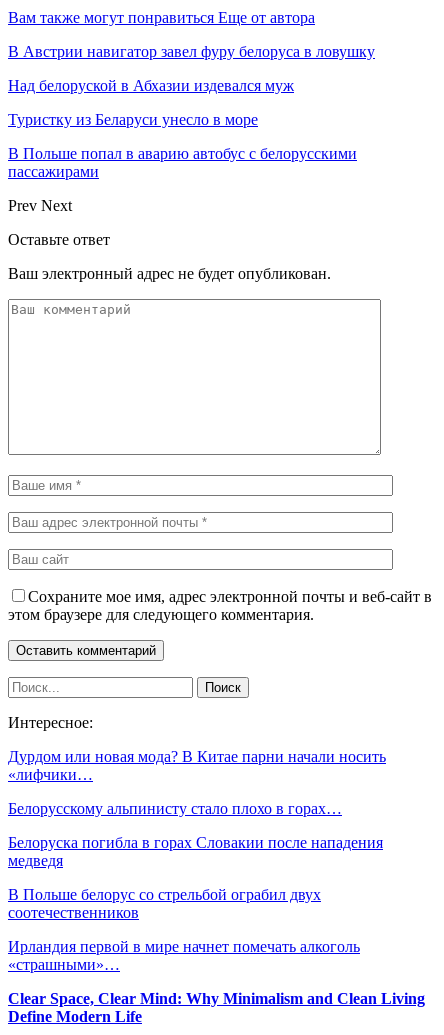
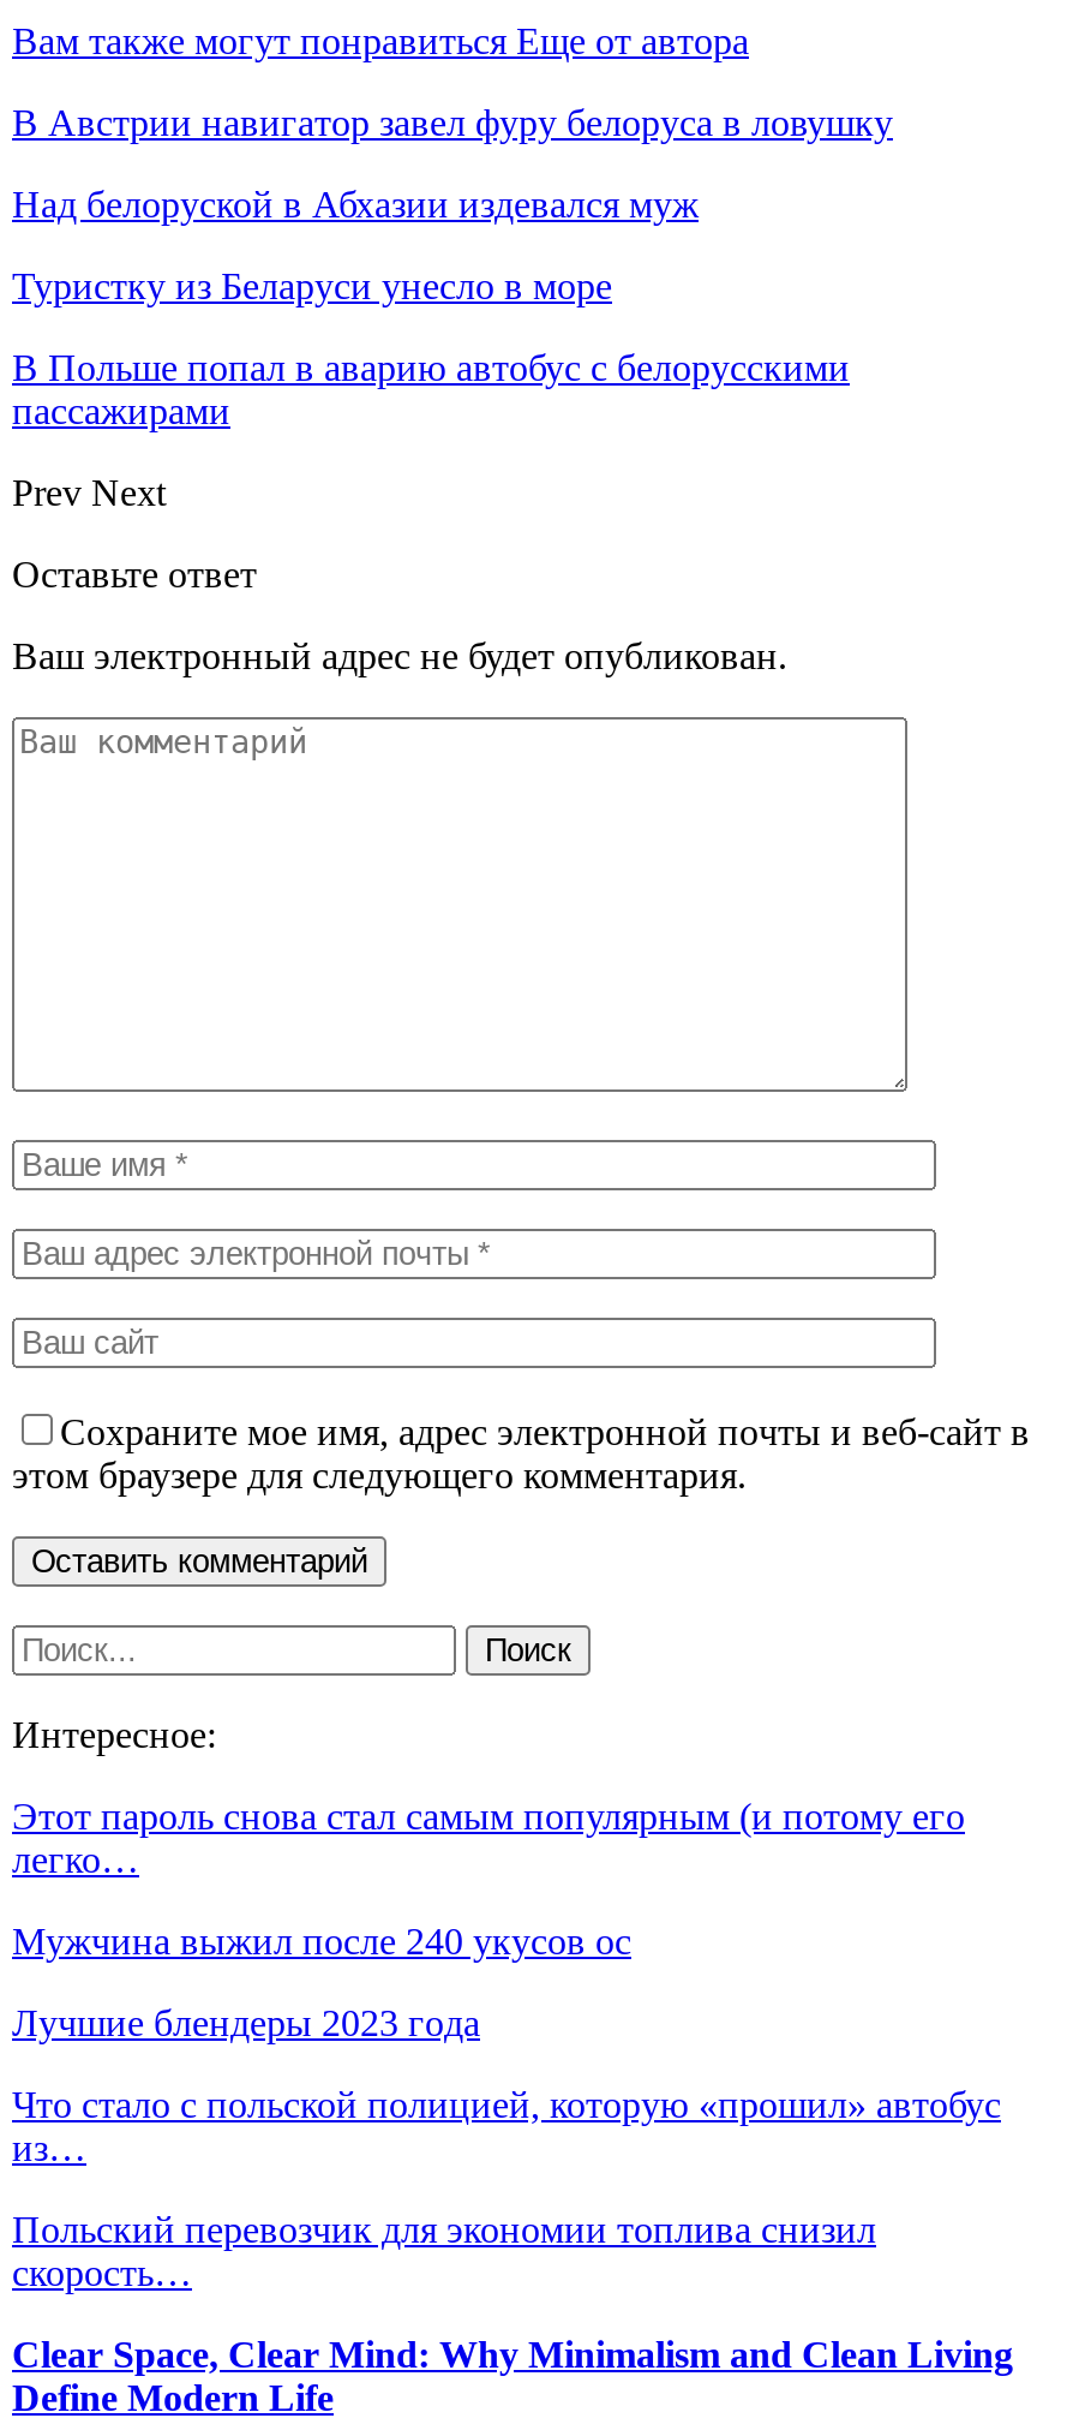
- Дурдом или новая мода? В Китае парни начали носить
- «лифчики…
+ Этот пароль снова стал самым популярным (и потому его
+ легко…

- Белорусскому альпинисту стало плохо в горах…
+ Мужчина выжил после 240 укусов ос

- Белоруска погибла в горах Словакии после нападения
- медведя
+ Лучшие блендеры 2023 года

- В Польше белорус со стрельбой ограбил двух
- соотечественников
+ Что стало с польской полицией, которую «прошил» автобус
+ из…

- Ирландия первой в мире начнет помечать алкоголь
- «страшными»…
+ Польский перевозчик для экономии топлива снизил
+ скорость…
